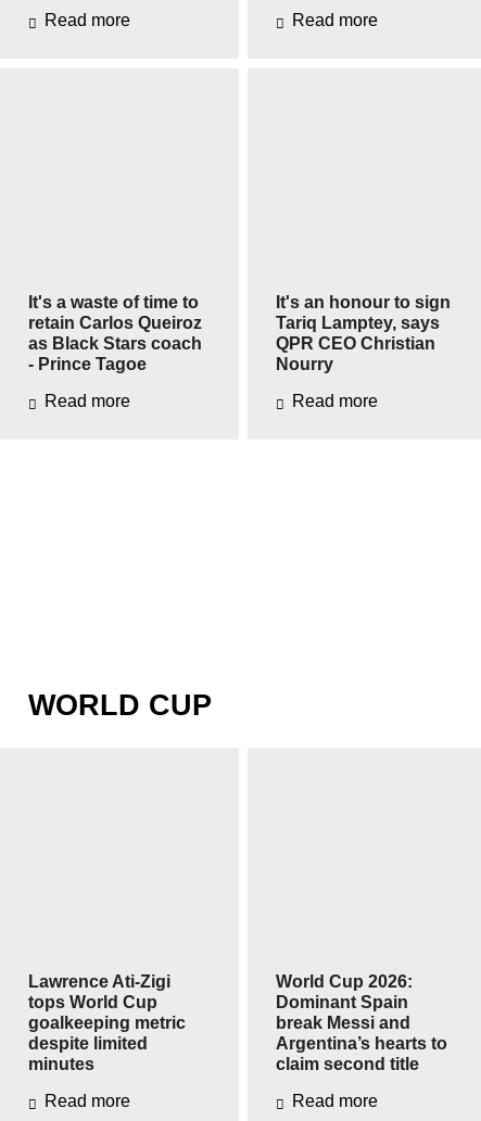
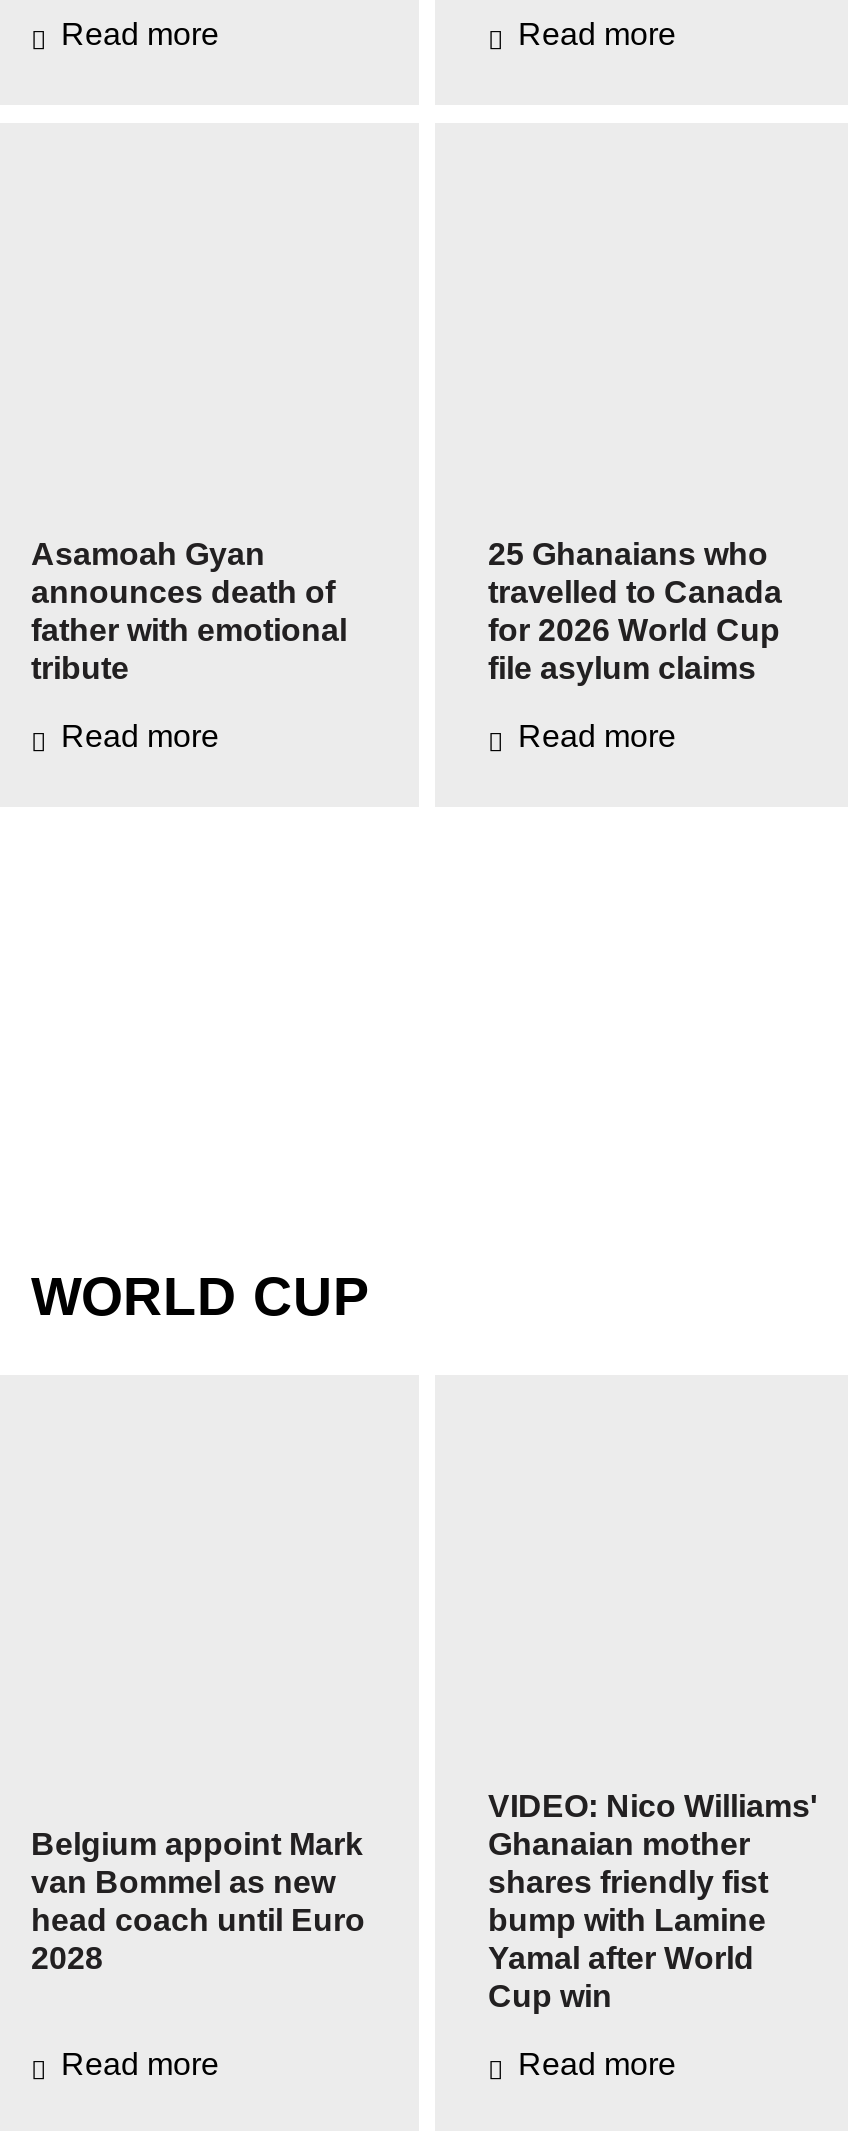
- It's a waste of time to
- retain Carlos Queiroz
- as Black Stars coach
- - Prince Tagoe
+ Asamoah Gyan
+ announces death of
+ father with emotional
+ tribute

- It's an honour to sign
- Tariq Lamptey, says
- QPR CEO Christian
- Nourry
+ 25 Ghanaians who
+ travelled to Canada
+ for 2026 World Cup
+ file asylum claims

- Lawrence Ati-Zigi
- tops World Cup
- goalkeeping metric
- despite limited
- minutes
+ Belgium appoint Mark
+ van Bommel as new
+ head coach until Euro
+ 2028

- World Cup 2026:
- Dominant Spain
- break Messi and
- Argentina’s hearts to
- claim second title
+ VIDEO: Nico Williams'
+ Ghanaian mother
+ shares friendly fist
+ bump with Lamine
+ Yamal after World
+ Cup win
